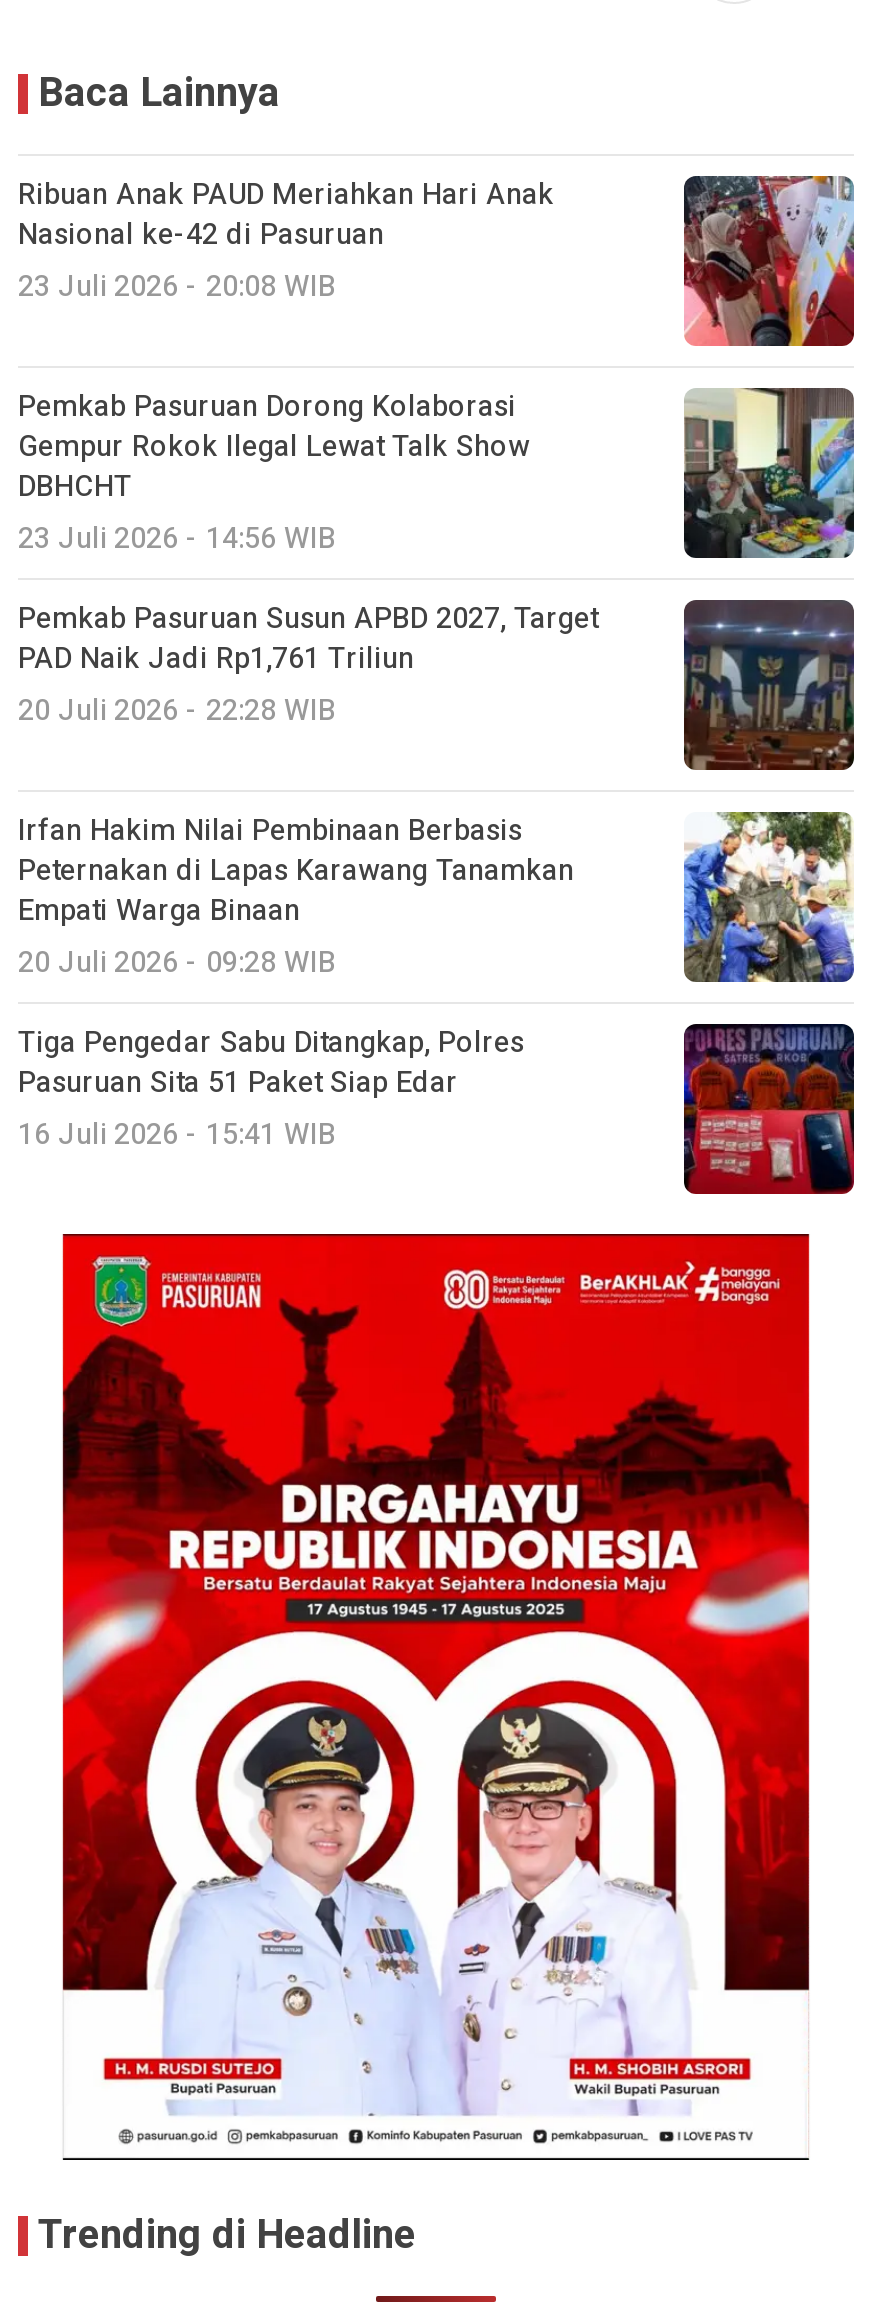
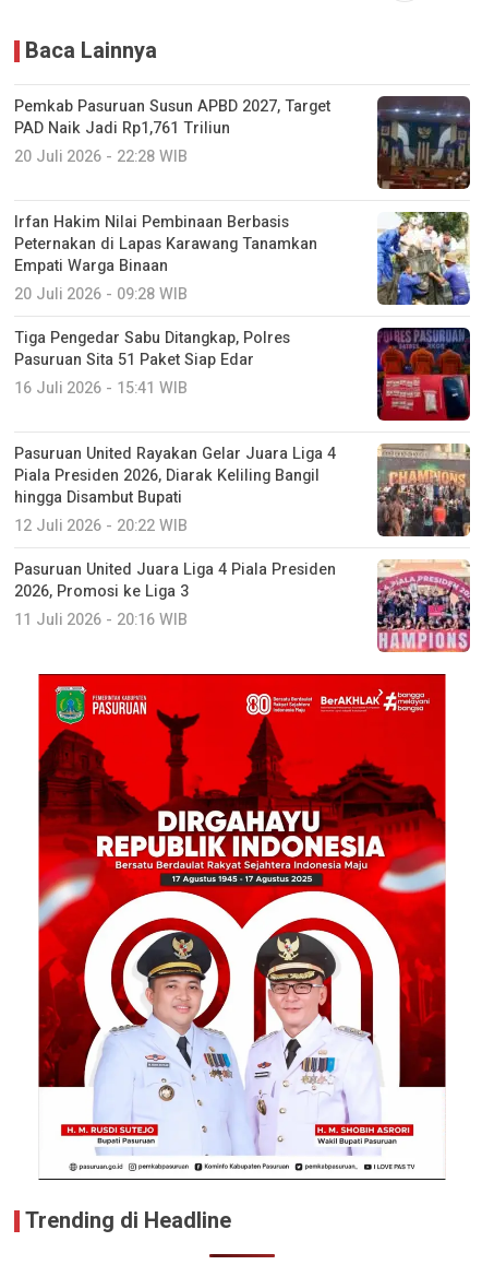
- Ribuan Anak PAUD Meriahkan Hari Anak
- Nasional ke-42 di Pasuruan
- 23 Juli 2026 - 20:08 WIB
- Pemkab Pasuruan Dorong Kolaborasi
- Gempur Rokok Ilegal Lewat Talk Show
- DBHCHT
- 23 Juli 2026 - 14:56 WIB

- [image]

- [image]

moved up: Pemkab Pasuruan Susun APBD 2027, Target | PAD Naik Jadi Rp1,761 Triliun | 20 Juli 2026 - 22:28 WIB | ... | Pasuruan Sita 51 Paket Siap Edar | 16 Juli 2026 - 15:41 WIB

+ [image]
+ Pasuruan United Rayakan Gelar Juara Liga 4
+ Piala Presiden 2026, Diarak Keliling Bangil
+ hingga Disambut Bupati
+ 12 Juli 2026 - 20:22 WIB
+ Pasuruan United Juara Liga 4 Piala Presiden
+ 2026, Promosi ke Liga 3
+ 11 Juli 2026 - 20:16 WIB

+ [image]
